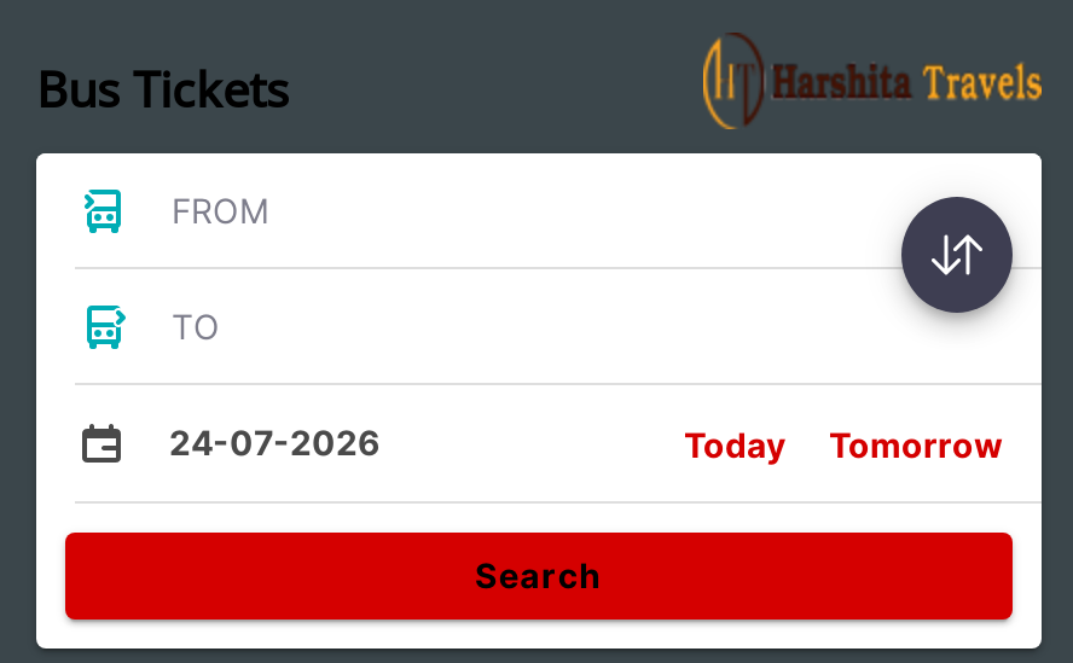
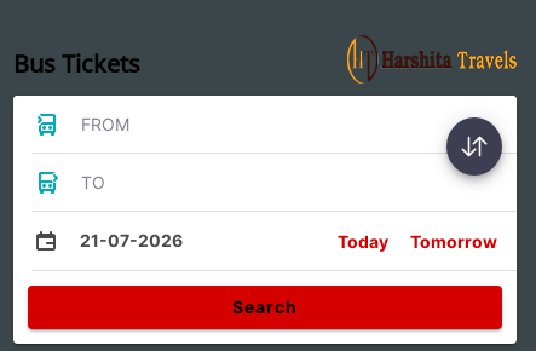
- 24-07-2026
+ 21-07-2026
